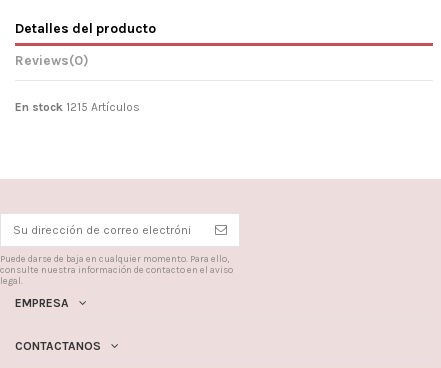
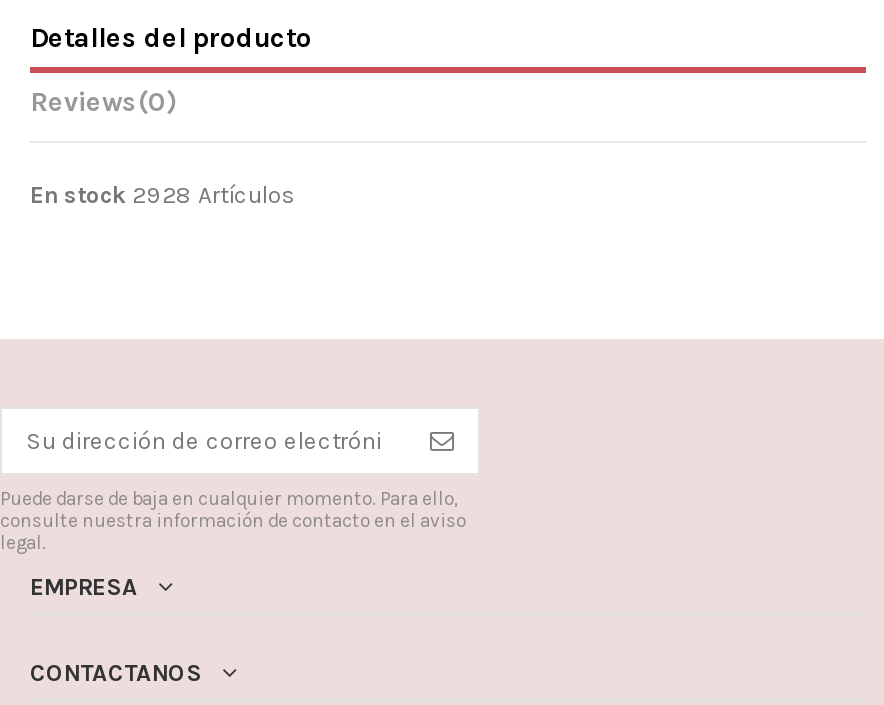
- En stock 1215 Artículos
+ En stock 2928 Artículos
